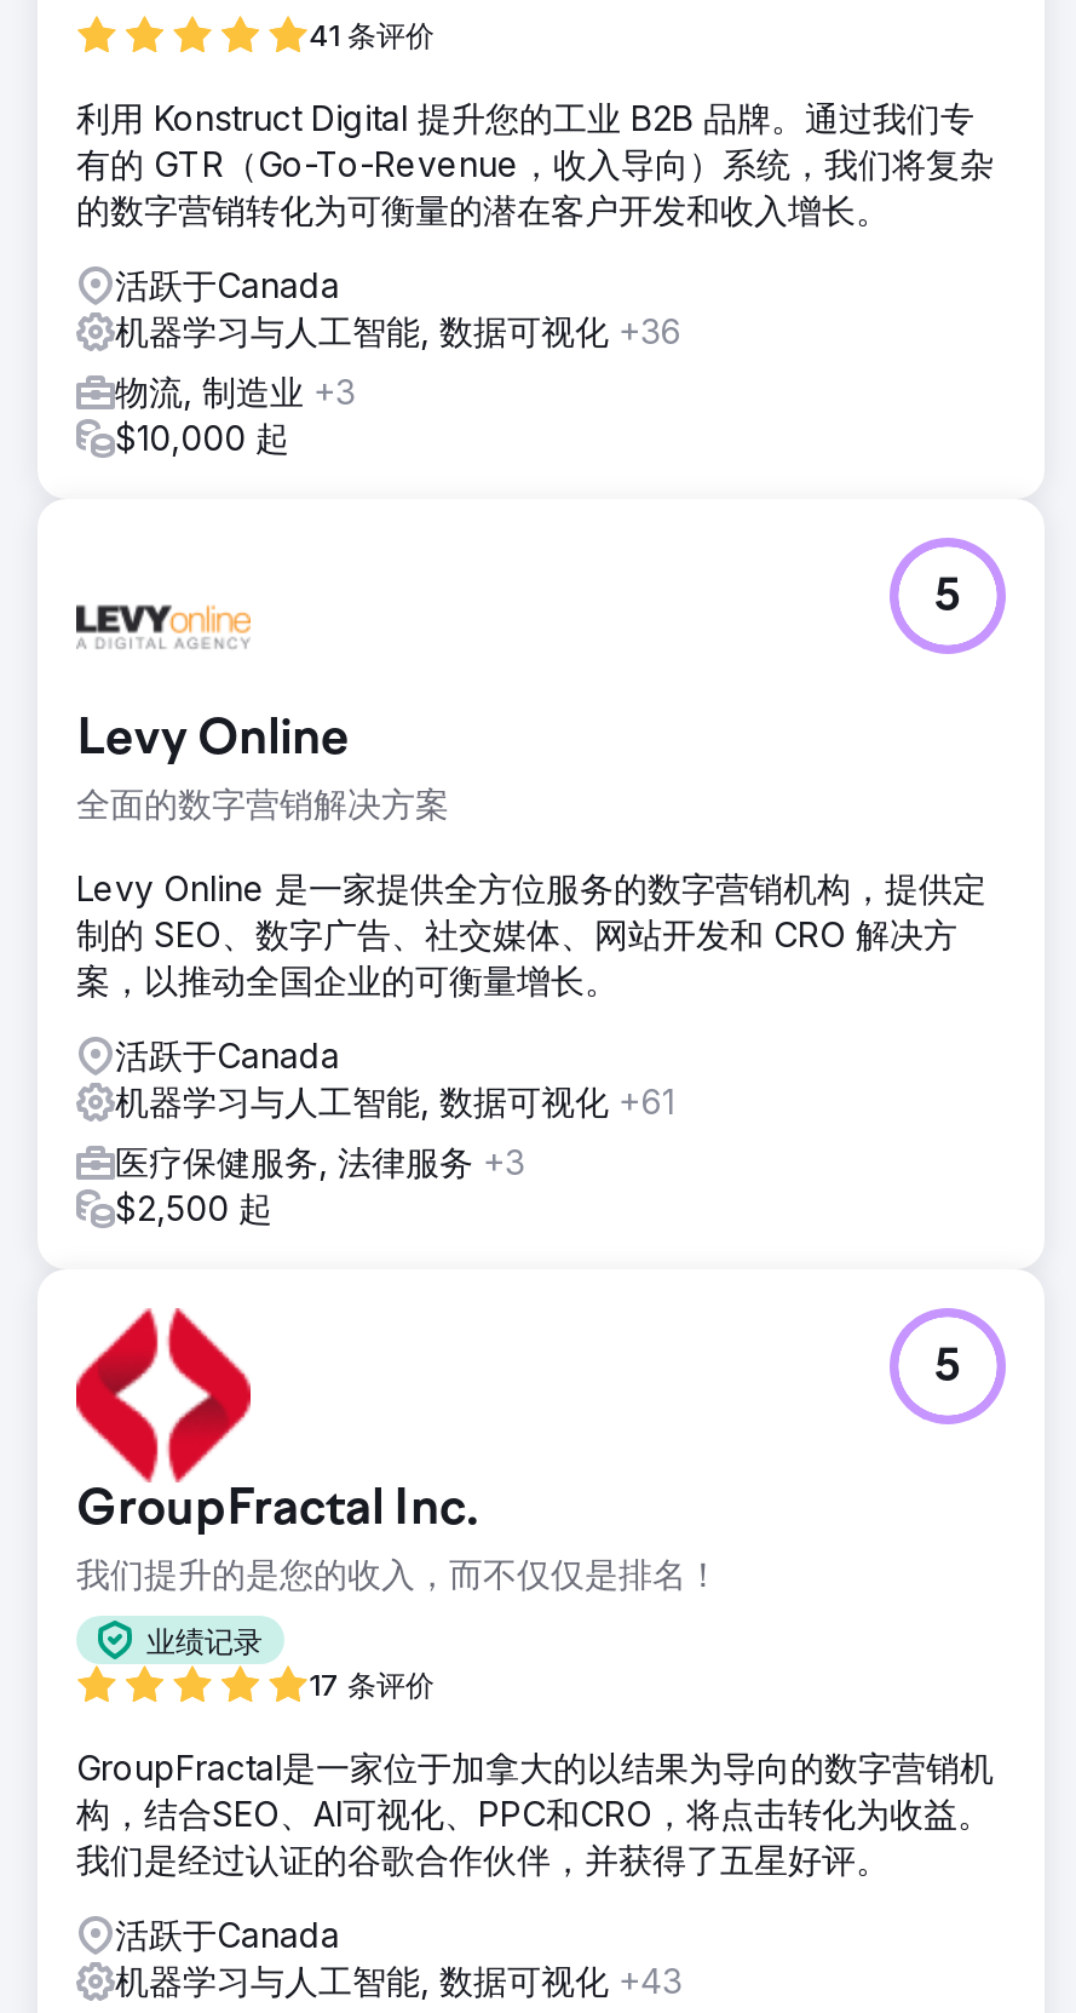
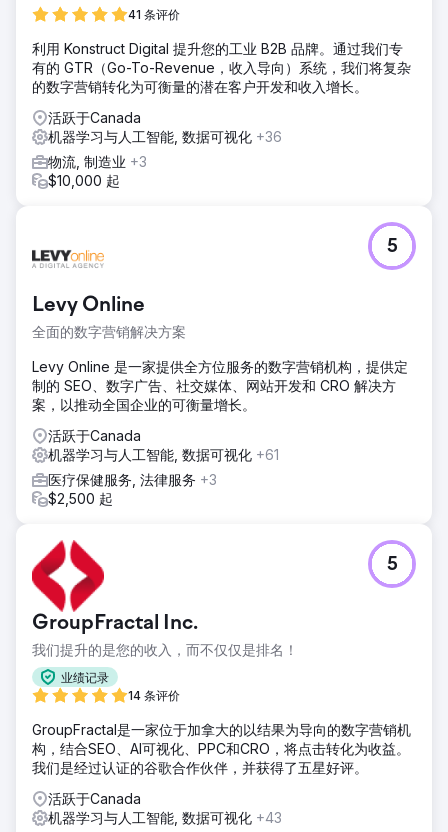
- 17 条评价
+ 14 条评价
